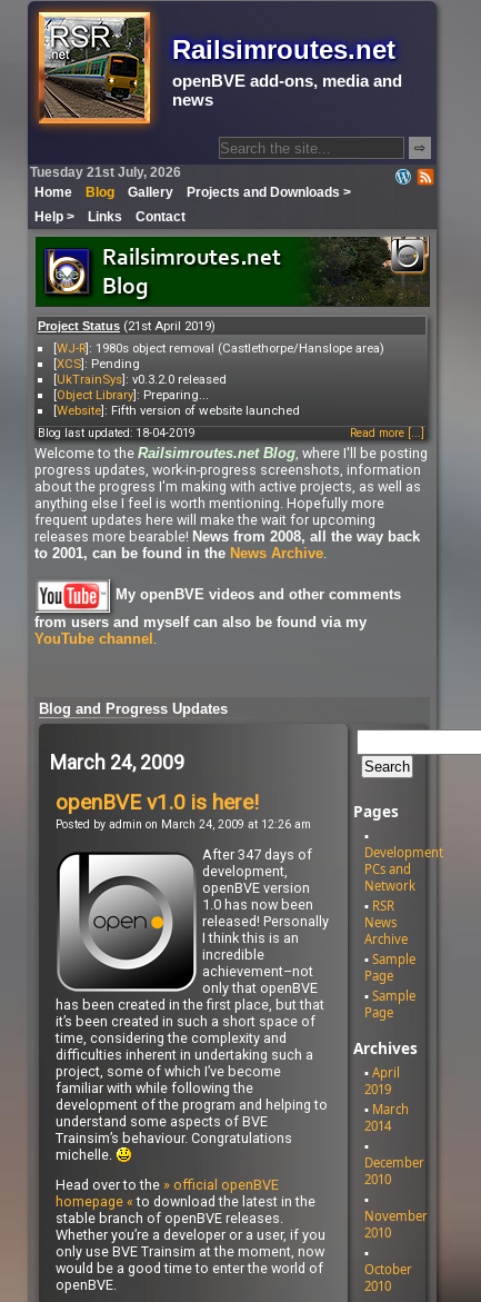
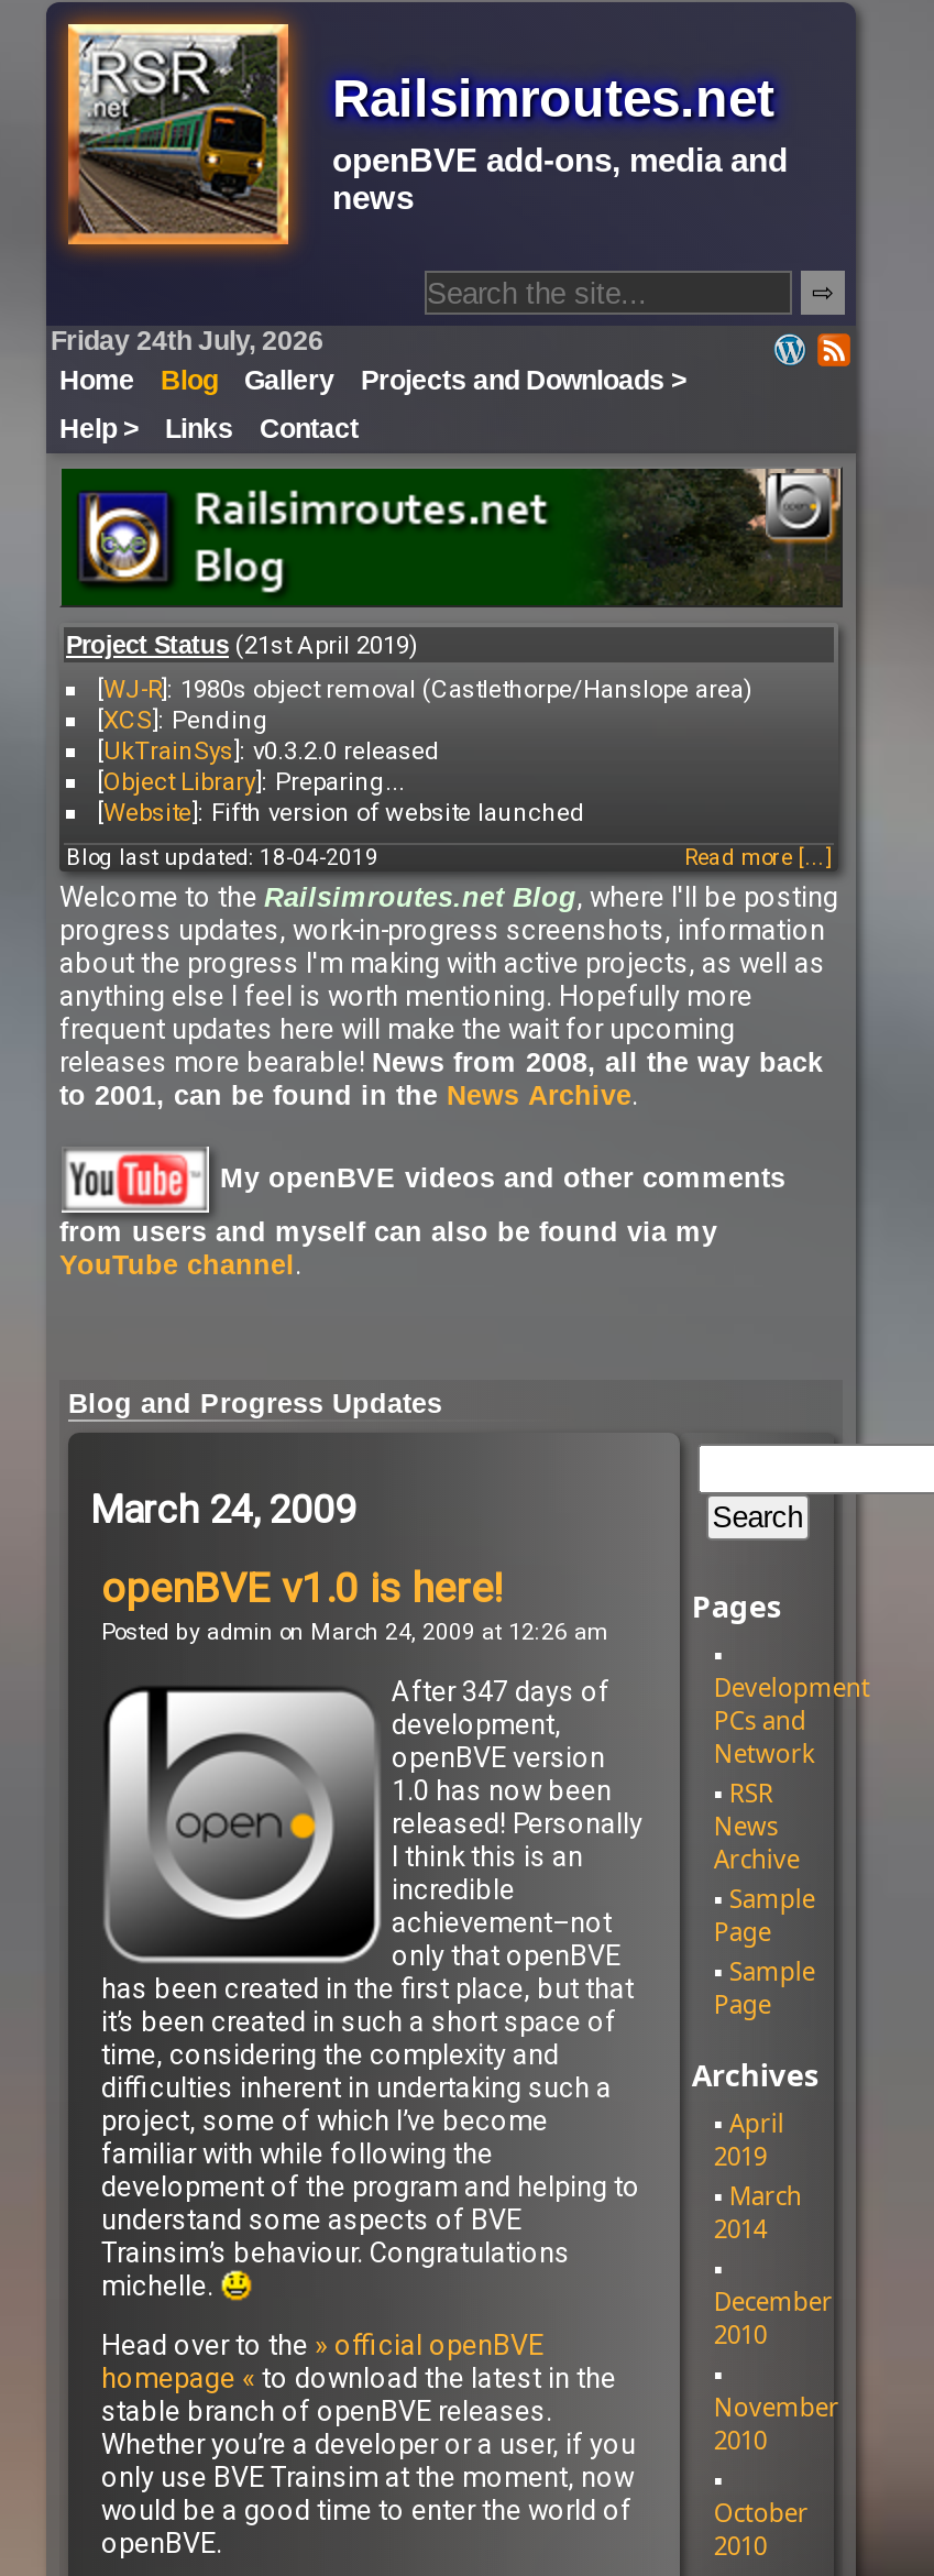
- Tuesday 21st July, 2026
+ Friday 24th July, 2026
